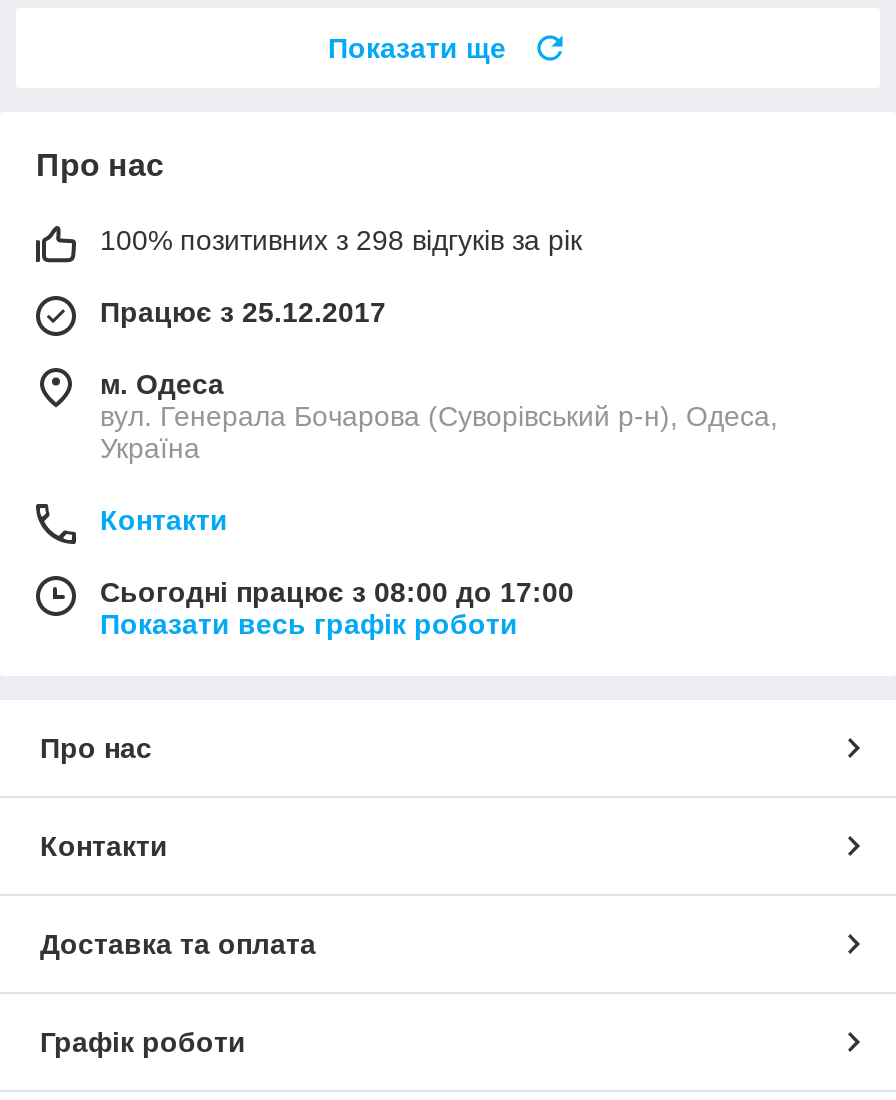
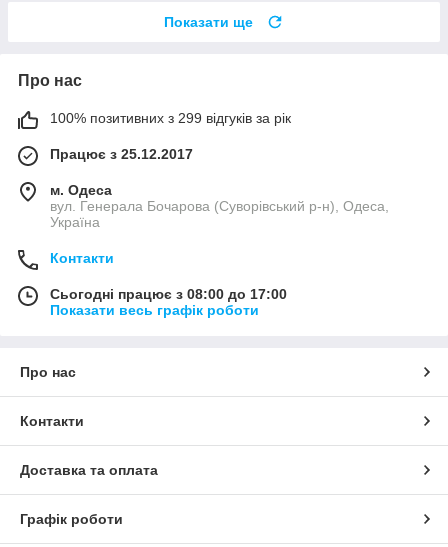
- 100% позитивних з 298 відгуків за рік
+ 100% позитивних з 299 відгуків за рік
